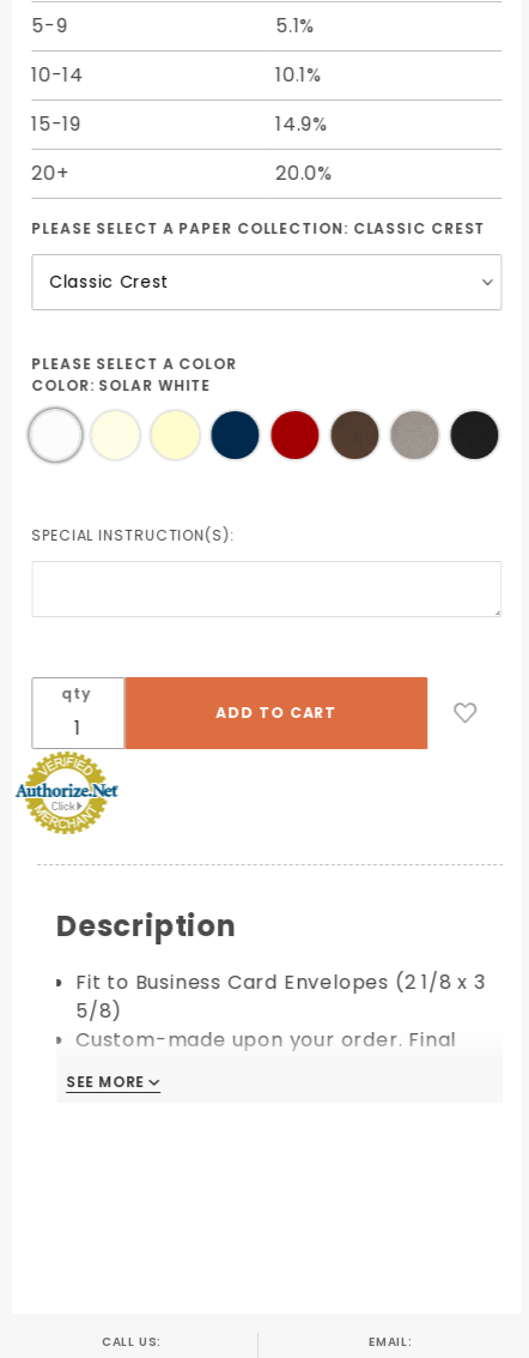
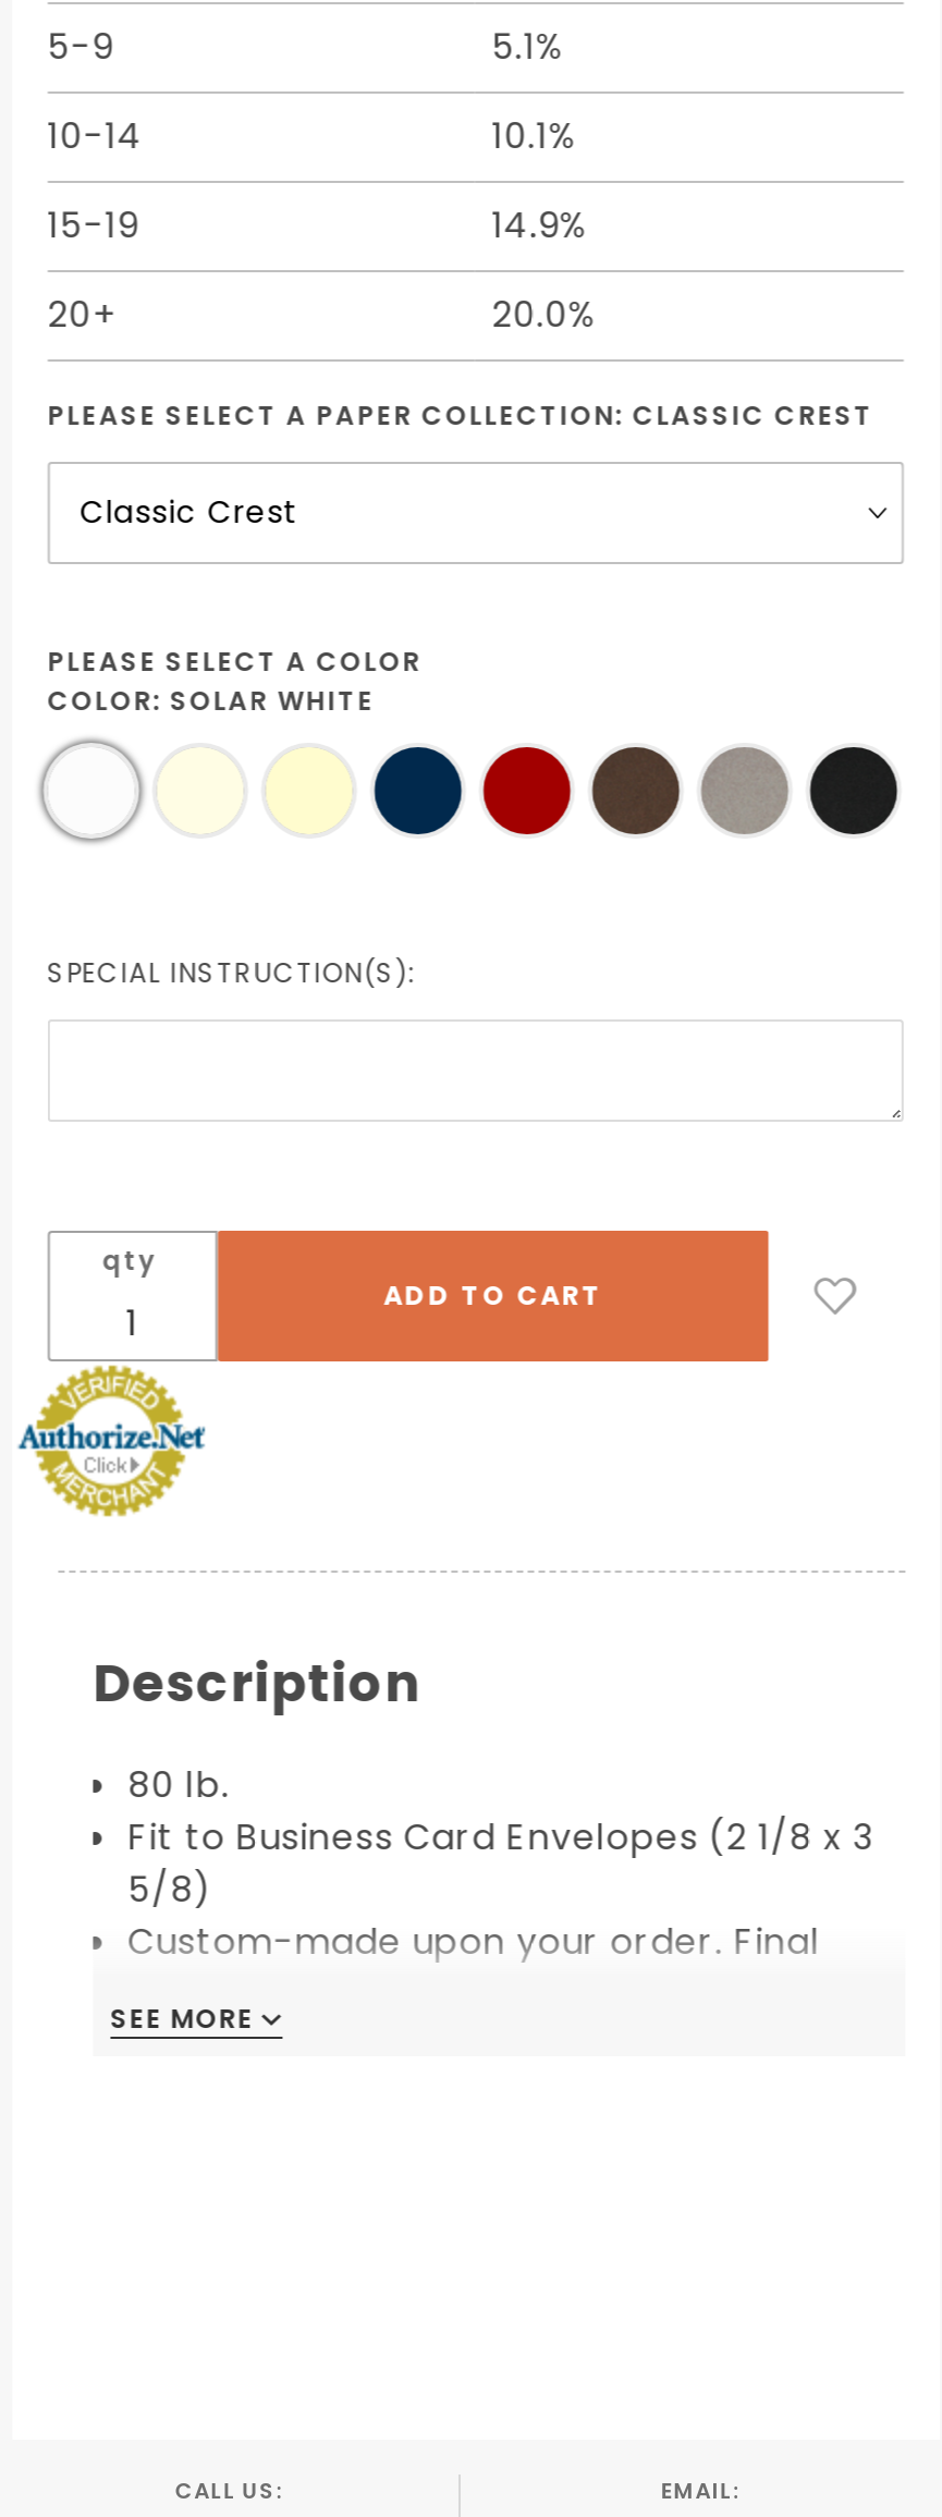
+ 80 lb.
